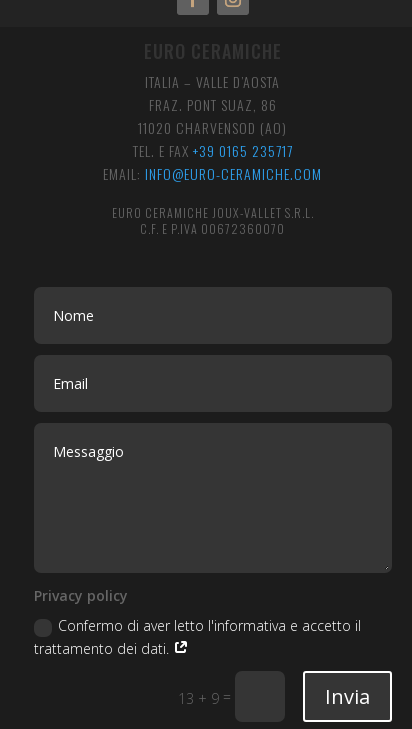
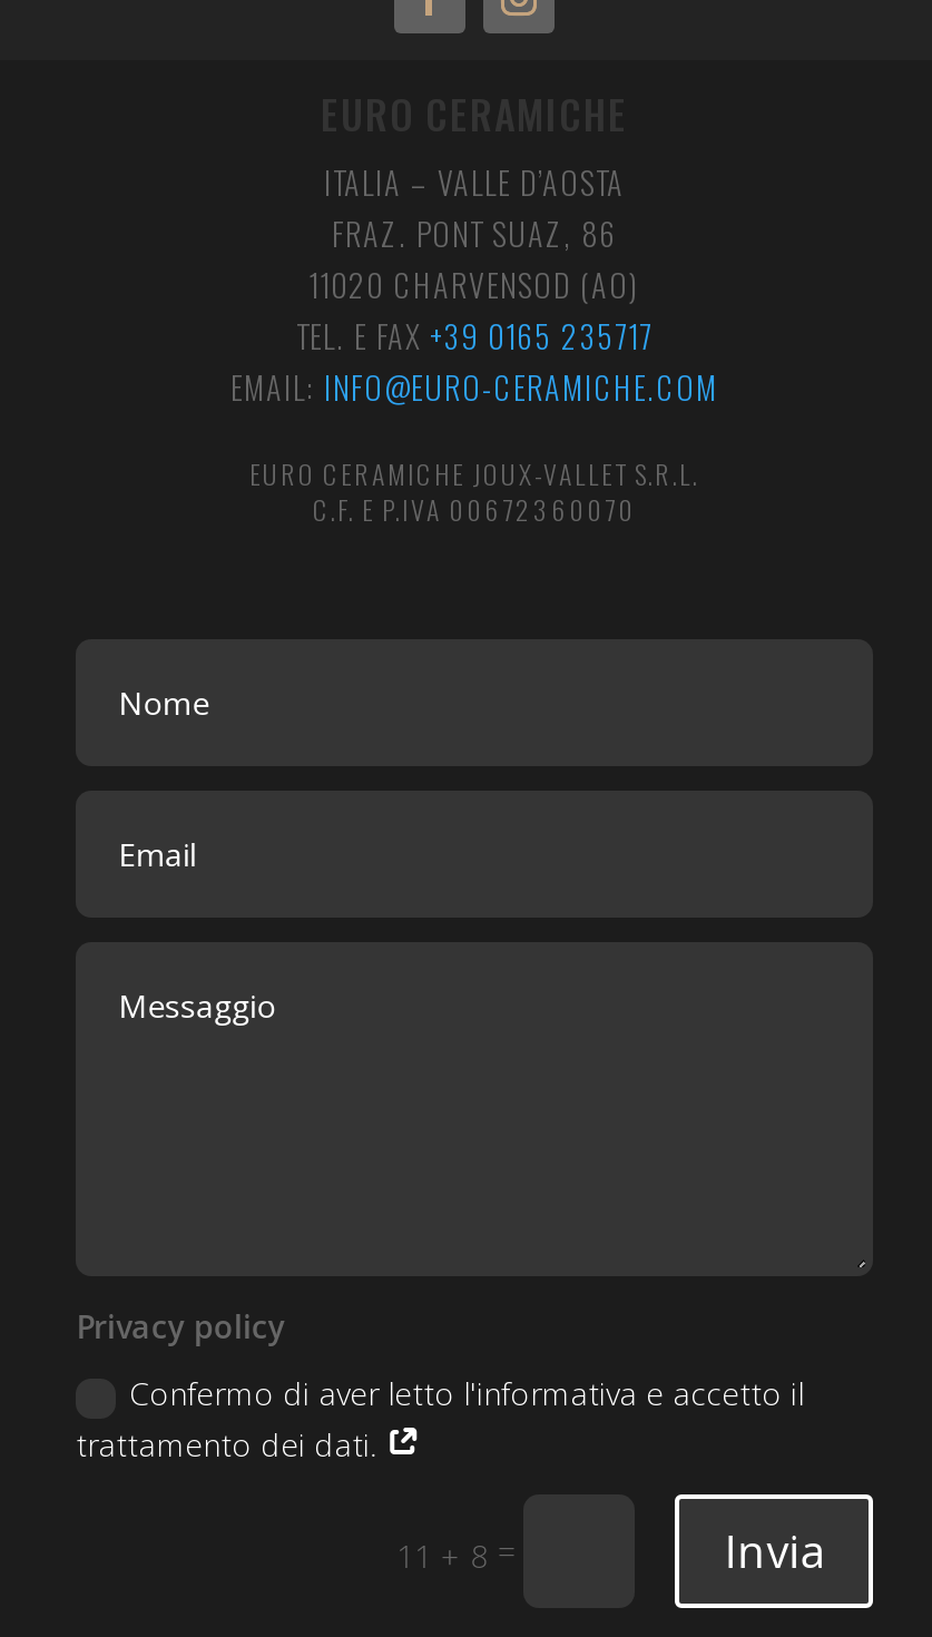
- 13 + 9 =
+ 11 + 8 =
